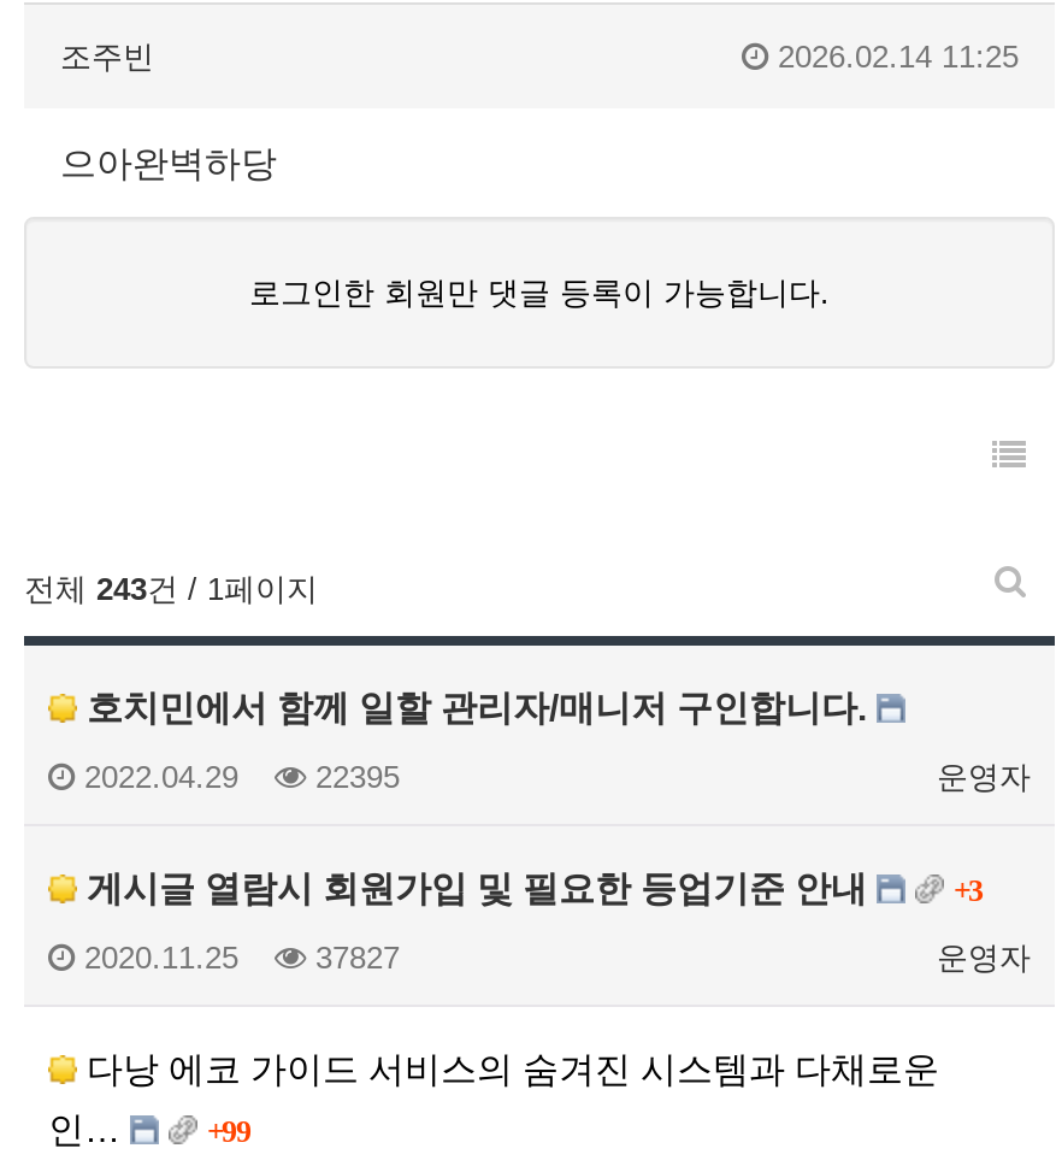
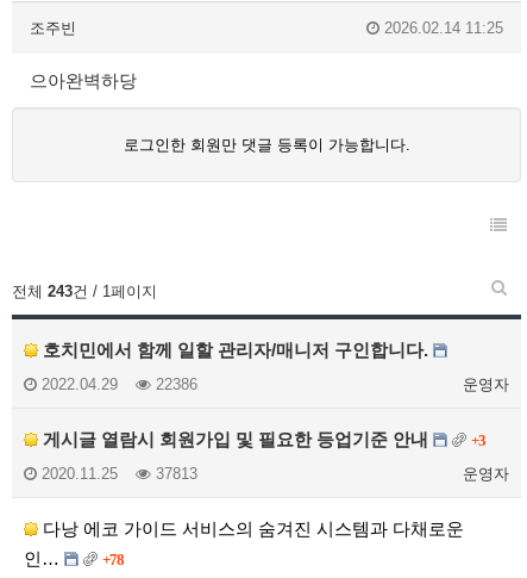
- 22395
+ 22386

- 37827
+ 37813

- +99
+ +78
